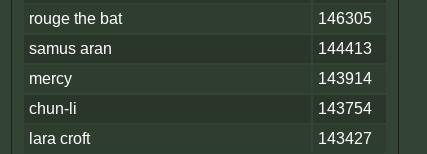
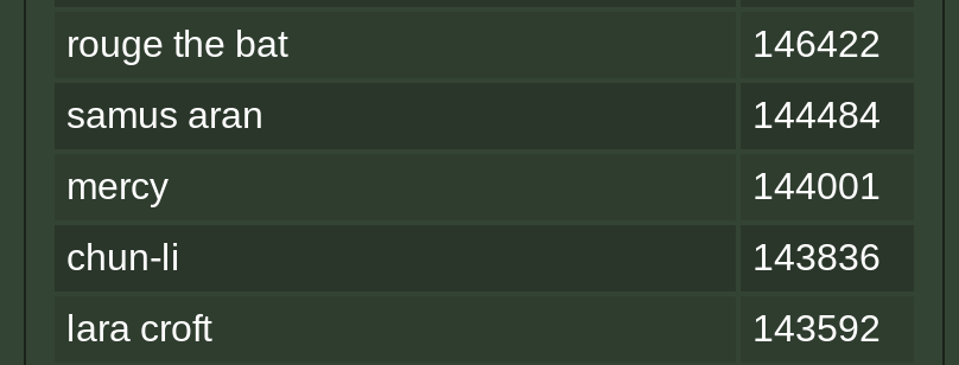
- 146305
+ 146422

- 144413
+ 144484

- 143914
+ 144001

- 143754
+ 143836

- 143427
+ 143592
